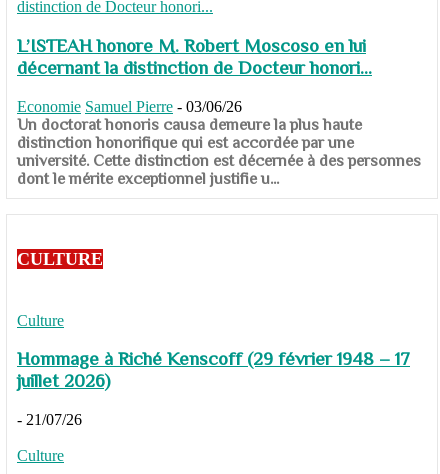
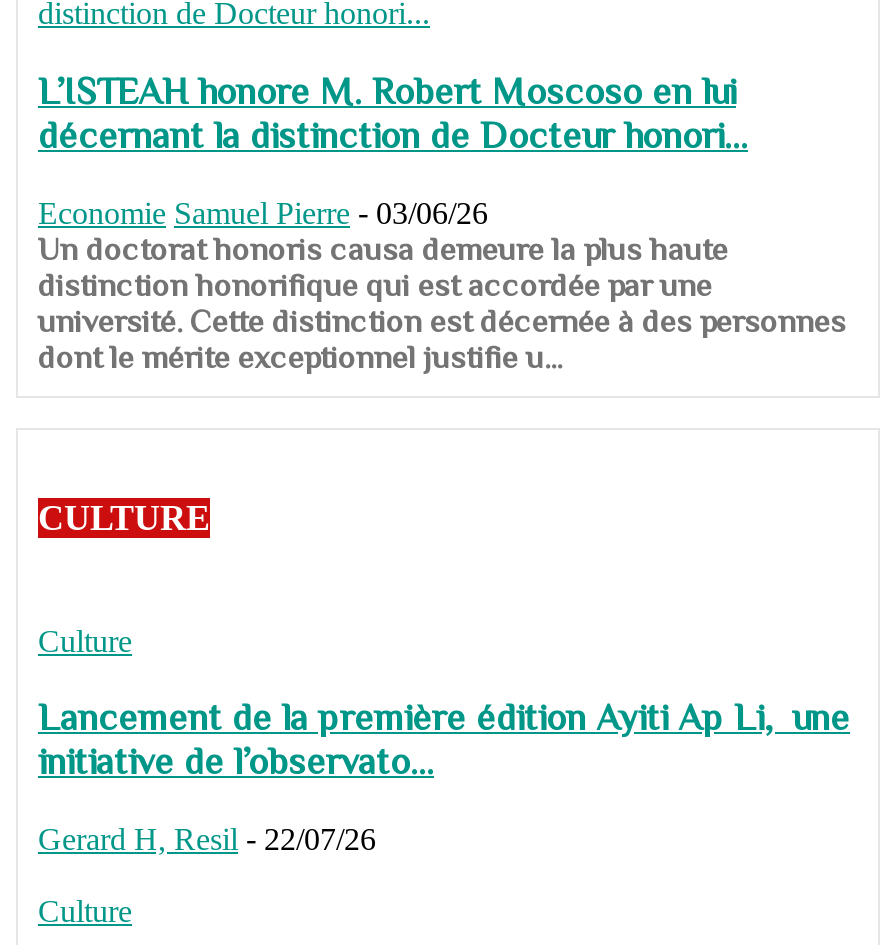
- Hommage à Riché Kenscoff (29 février 1948 – 17
- juillet 2026)
+ Lancement de la première édition Ayiti Ap Li, une
+ initiative de l’observato...

- - 21/07/26
+ Gerard H, Resil - 22/07/26
